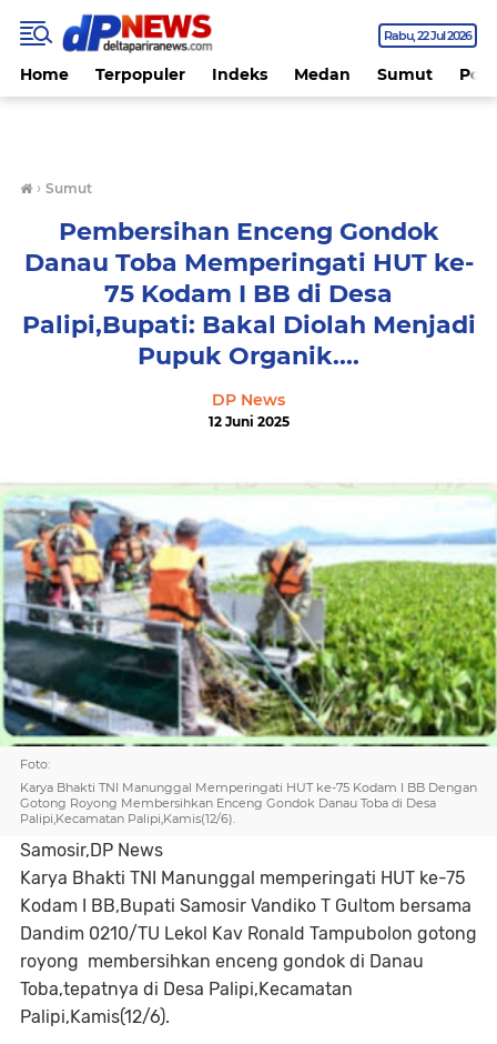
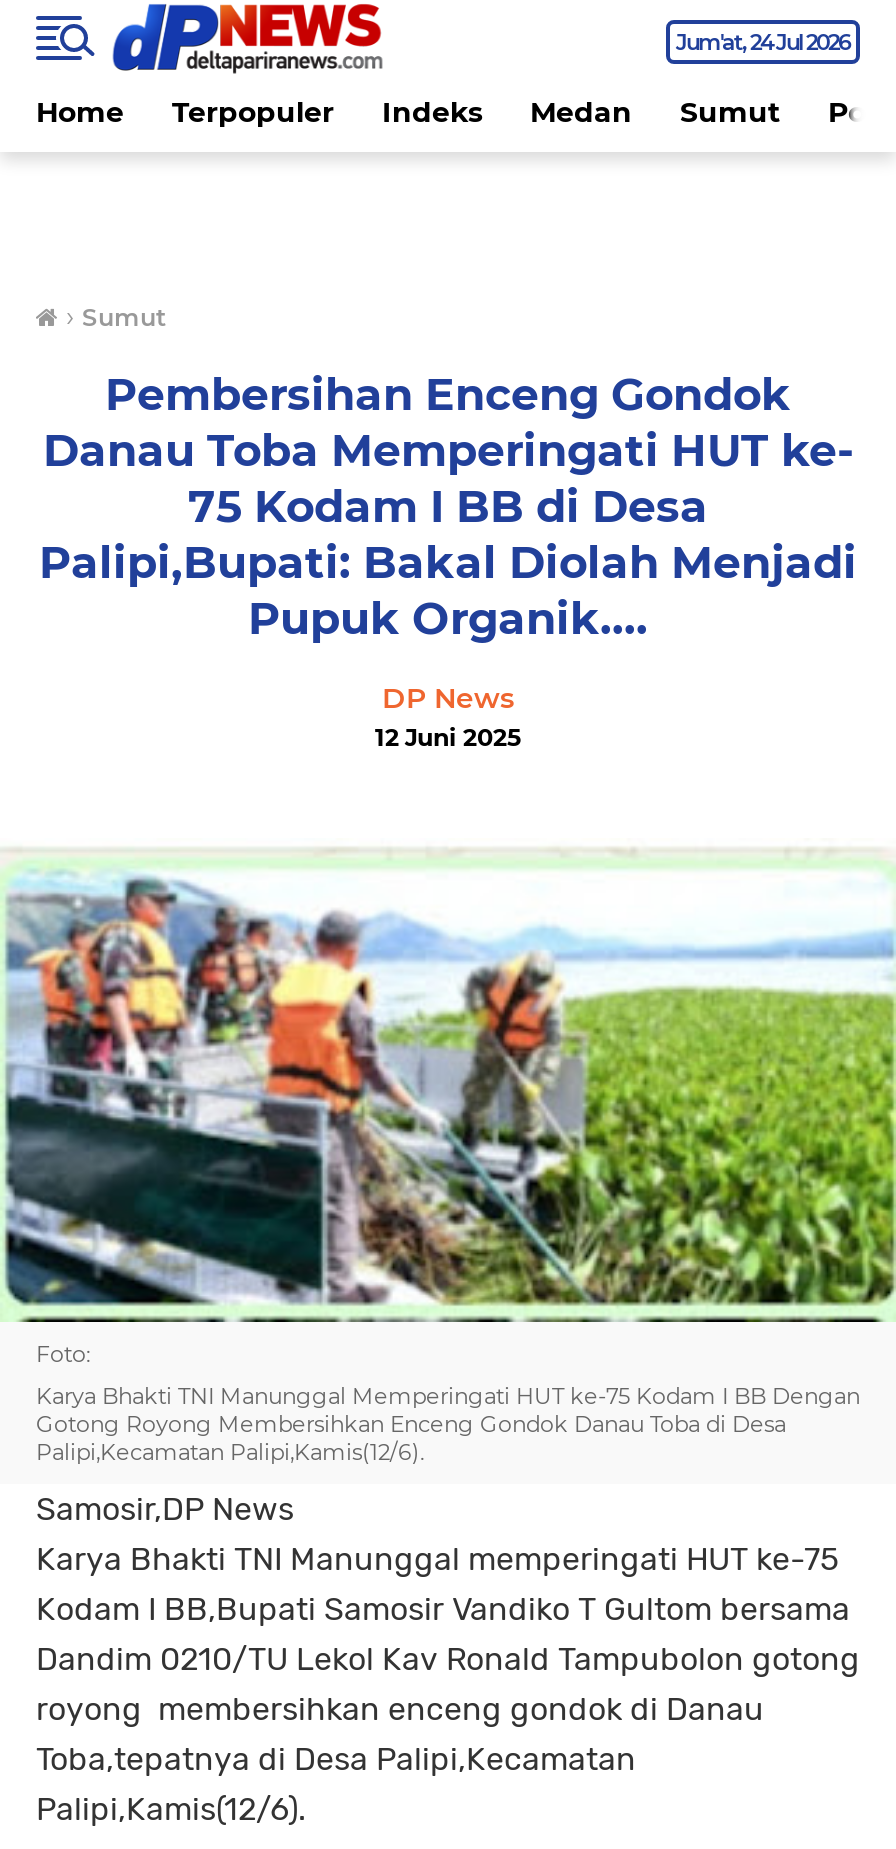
- Rabu 22 Jul 2026
+ Jum'at 24 Jul 2026
